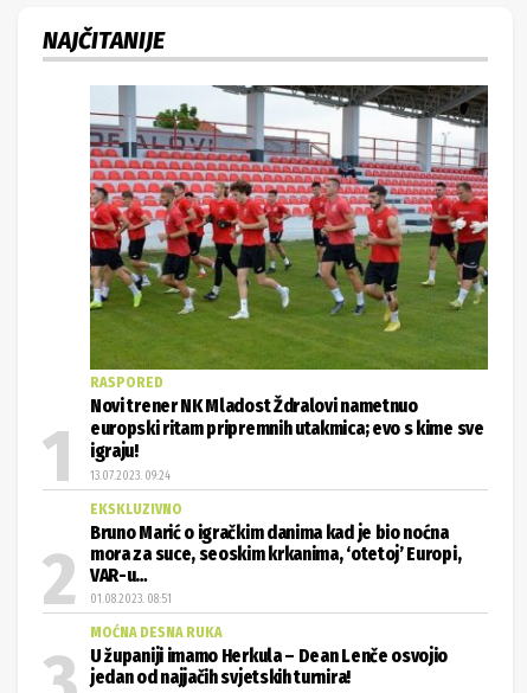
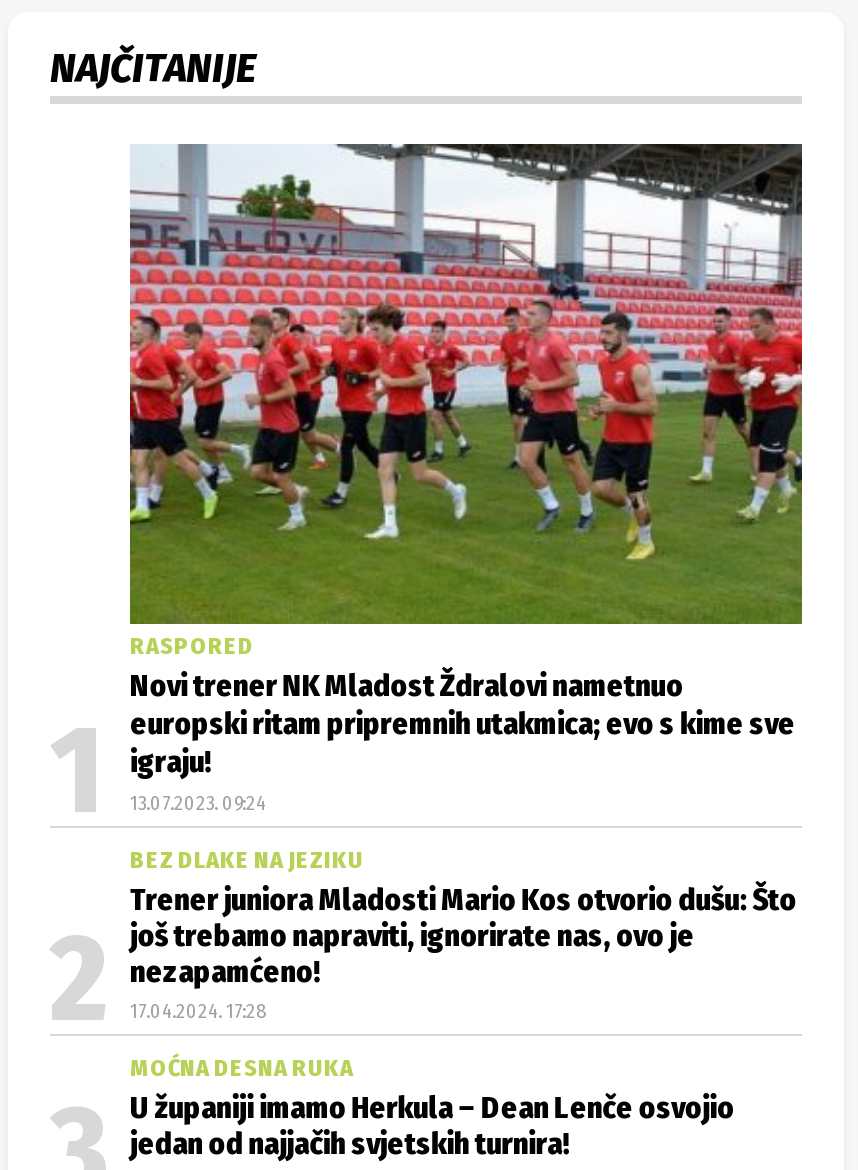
- EKSKLUZIVNO
- Bruno Marić o igračkim danima kad je bio noćna
- mora za suce, seoskim krkanima, ‘otetoj’ Europi,
- VAR-u…
- 01.08.2023. 08:51
+ BEZ DLAKE NA JEZIKU
+ Trener juniora Mladosti Mario Kos otvorio dušu: Što
+ još trebamo napraviti, ignorirate nas, ovo je
+ nezapamćeno!
+ 17.04.2024. 17:28
